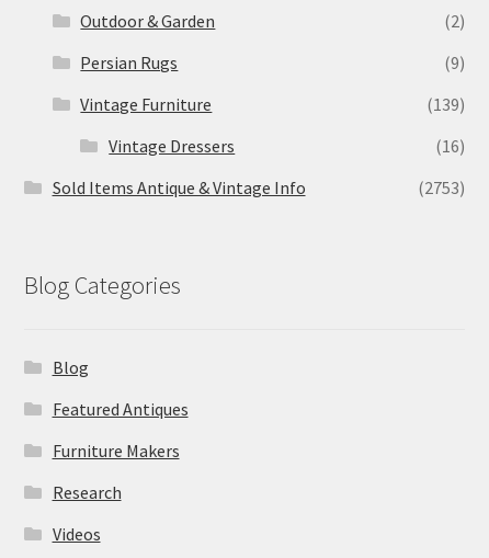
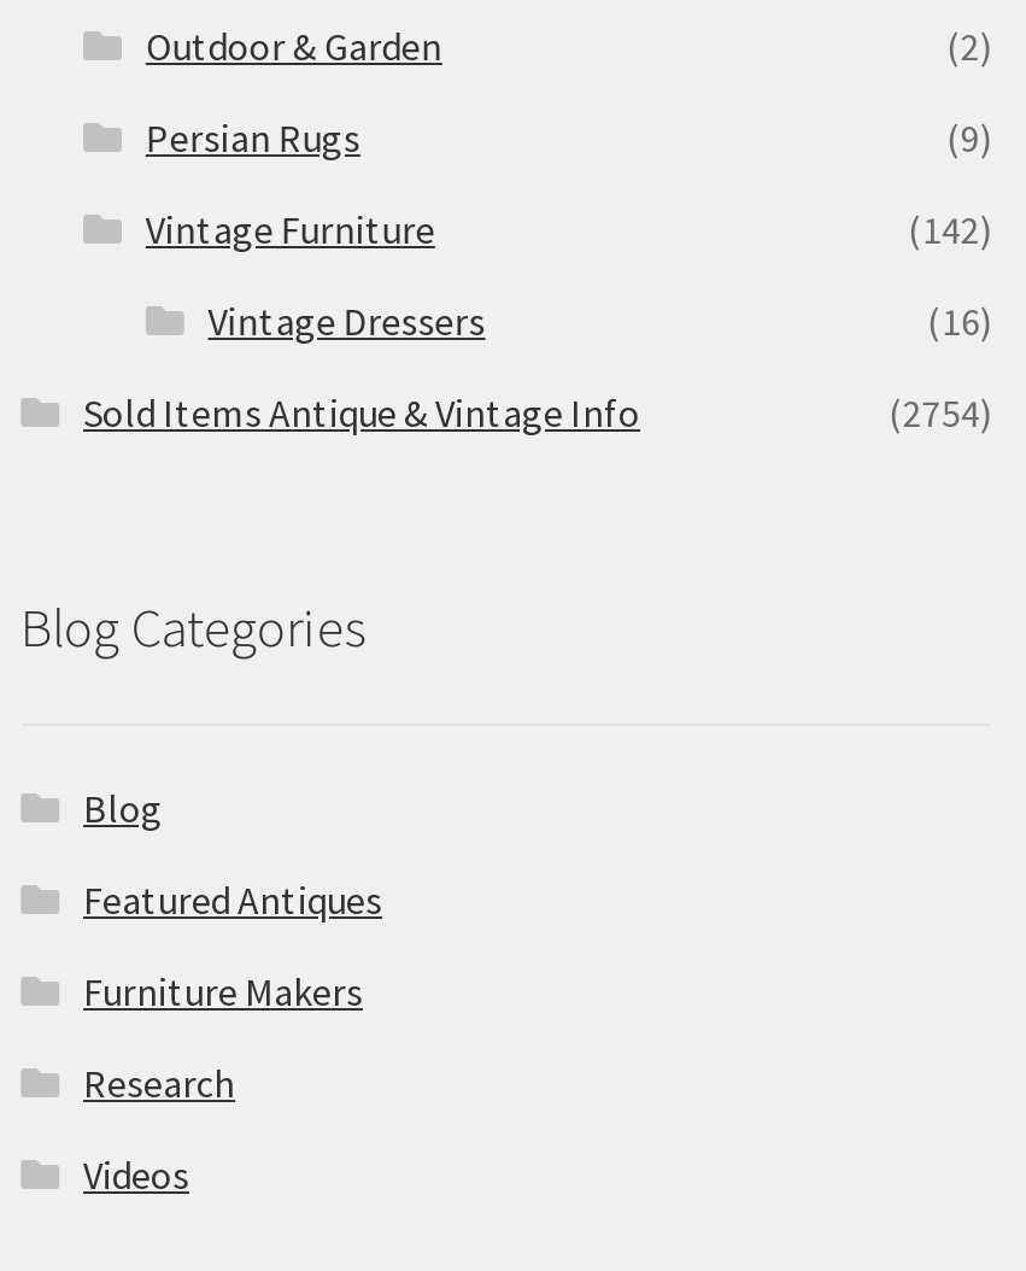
- (139)
+ (142)

- (2753)
+ (2754)
